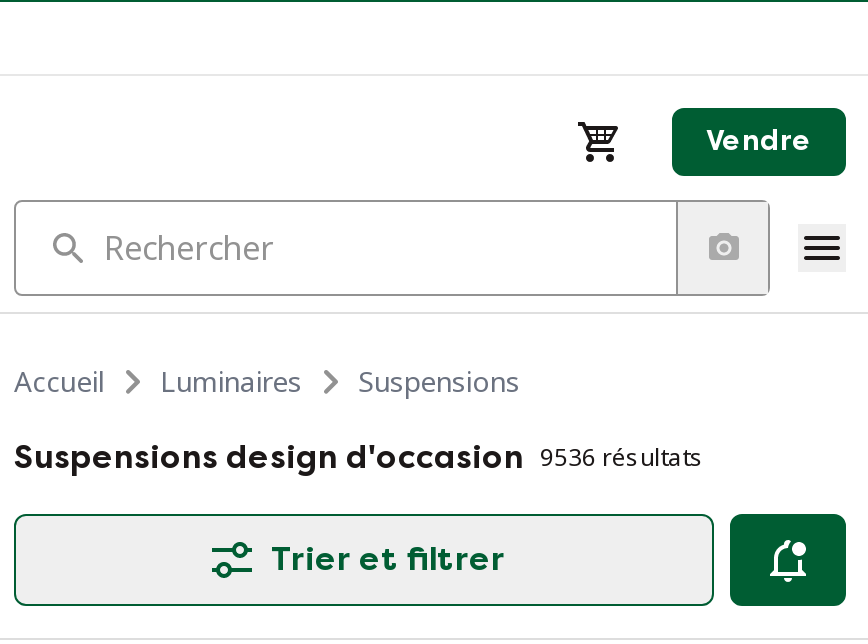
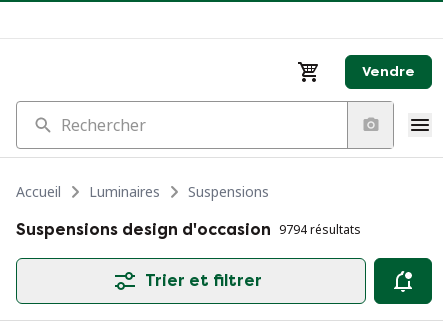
- Suspensions design d'occasion 9536 résultats
+ Suspensions design d'occasion 9794 résultats
